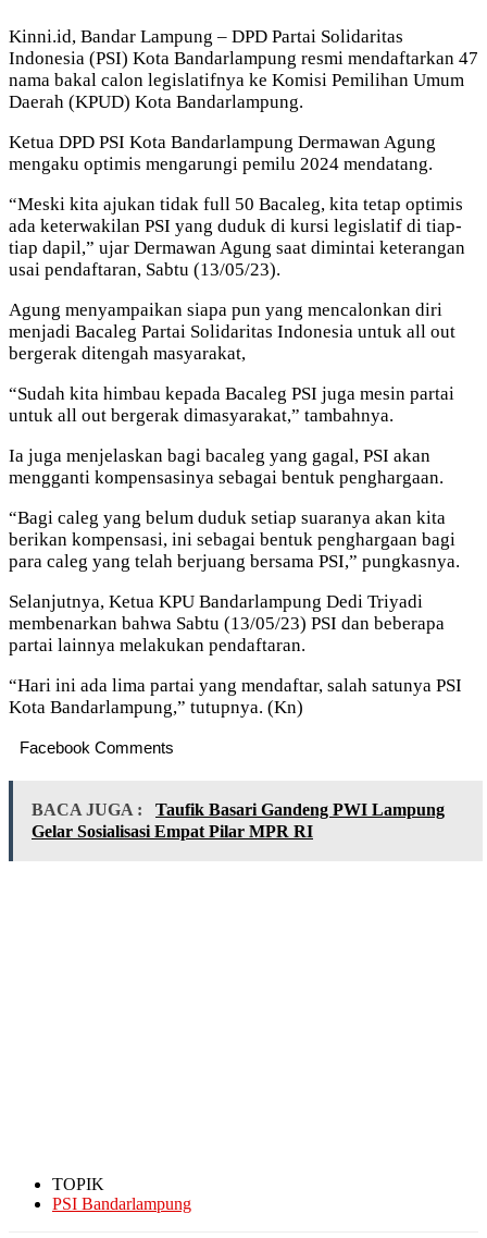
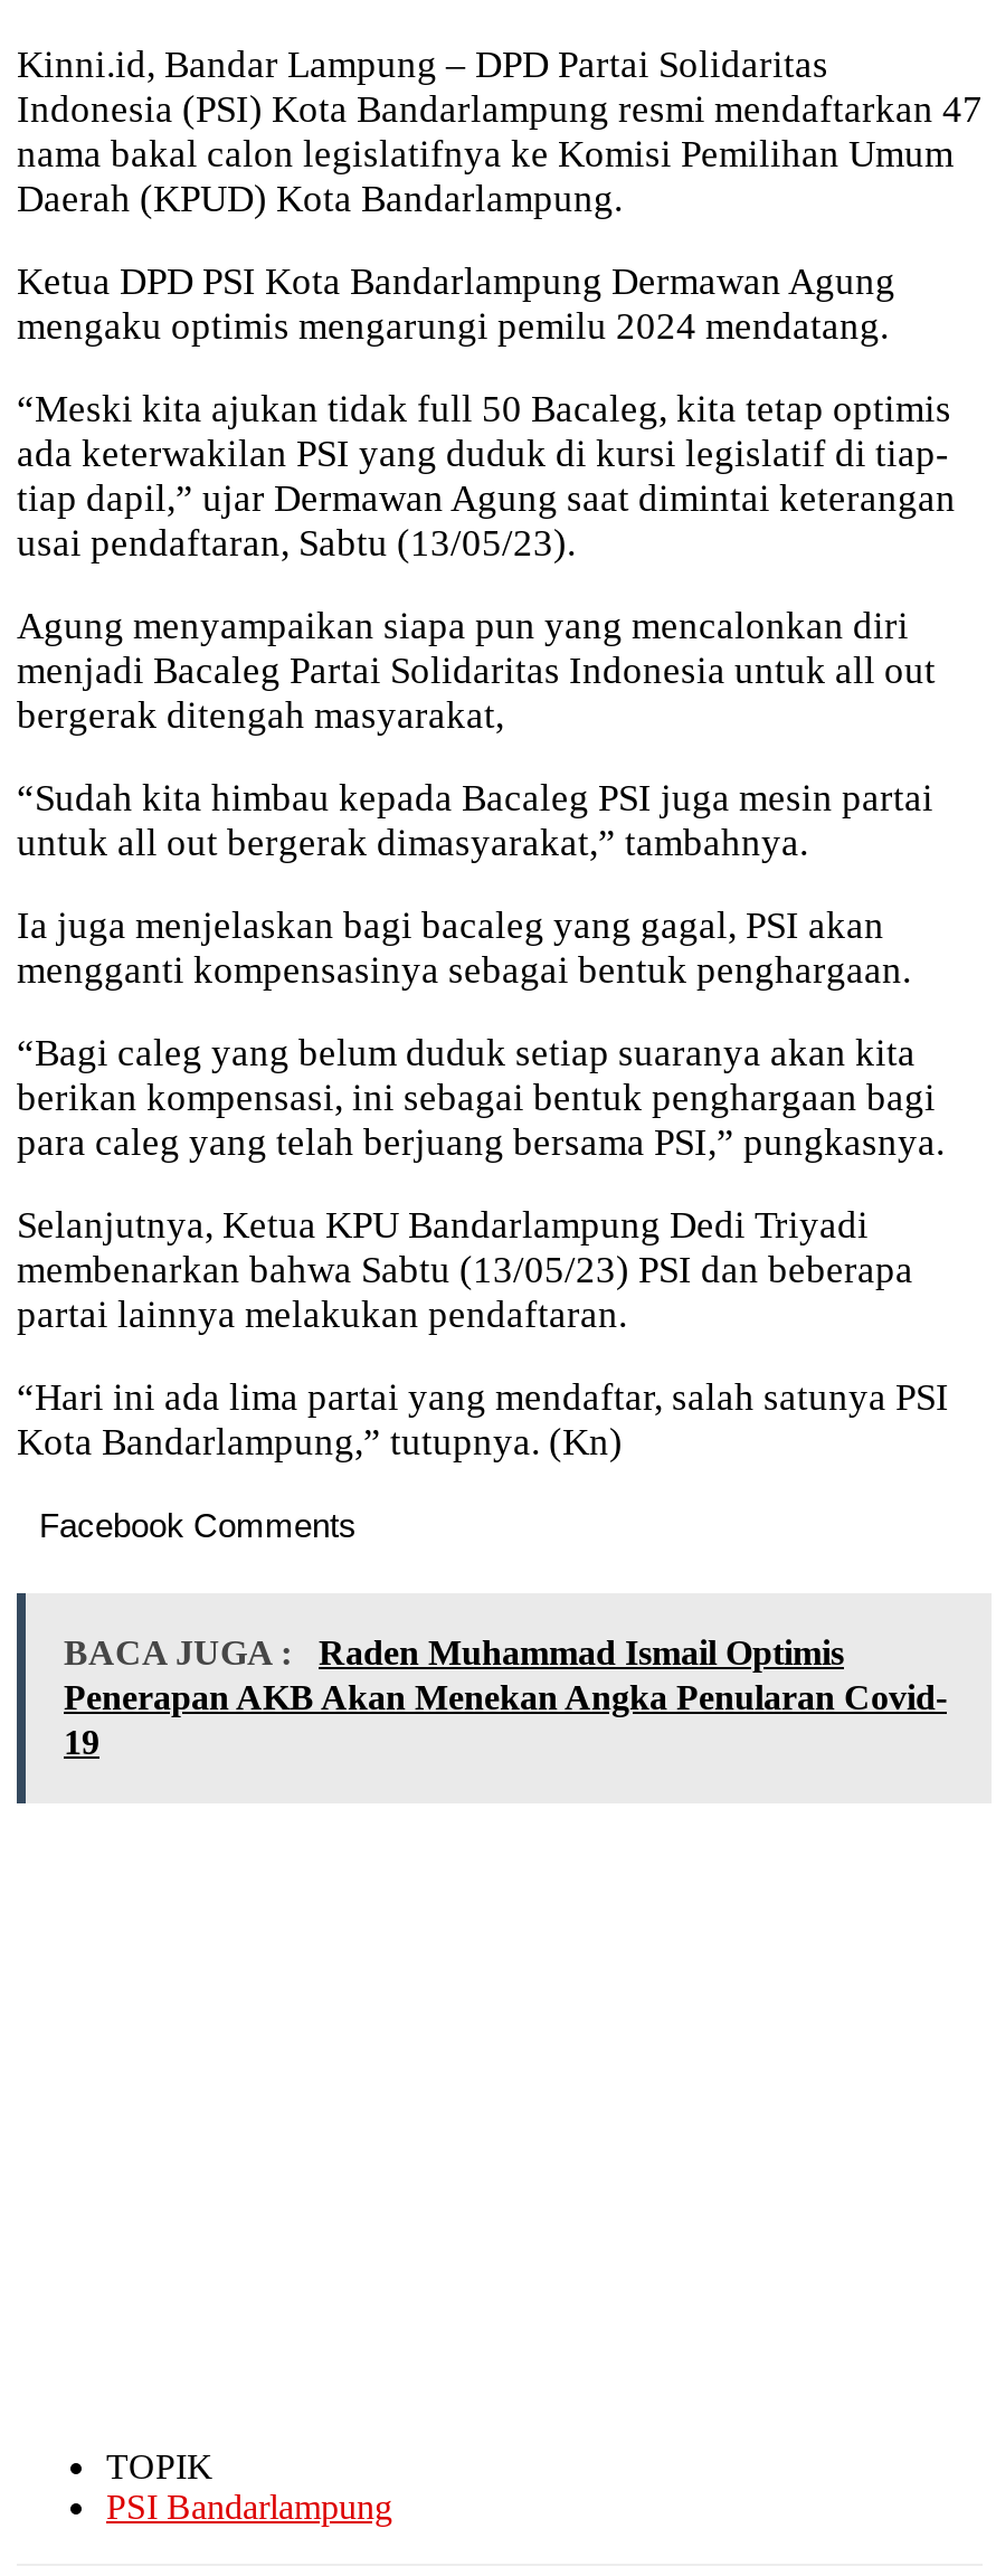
- BACA JUGA : Taufik Basari Gandeng PWI Lampung
- Gelar Sosialisasi Empat Pilar MPR RI
+ BACA JUGA : Raden Muhammad Ismail Optimis
+ Penerapan AKB Akan Menekan Angka Penularan Covid-
+ 19
